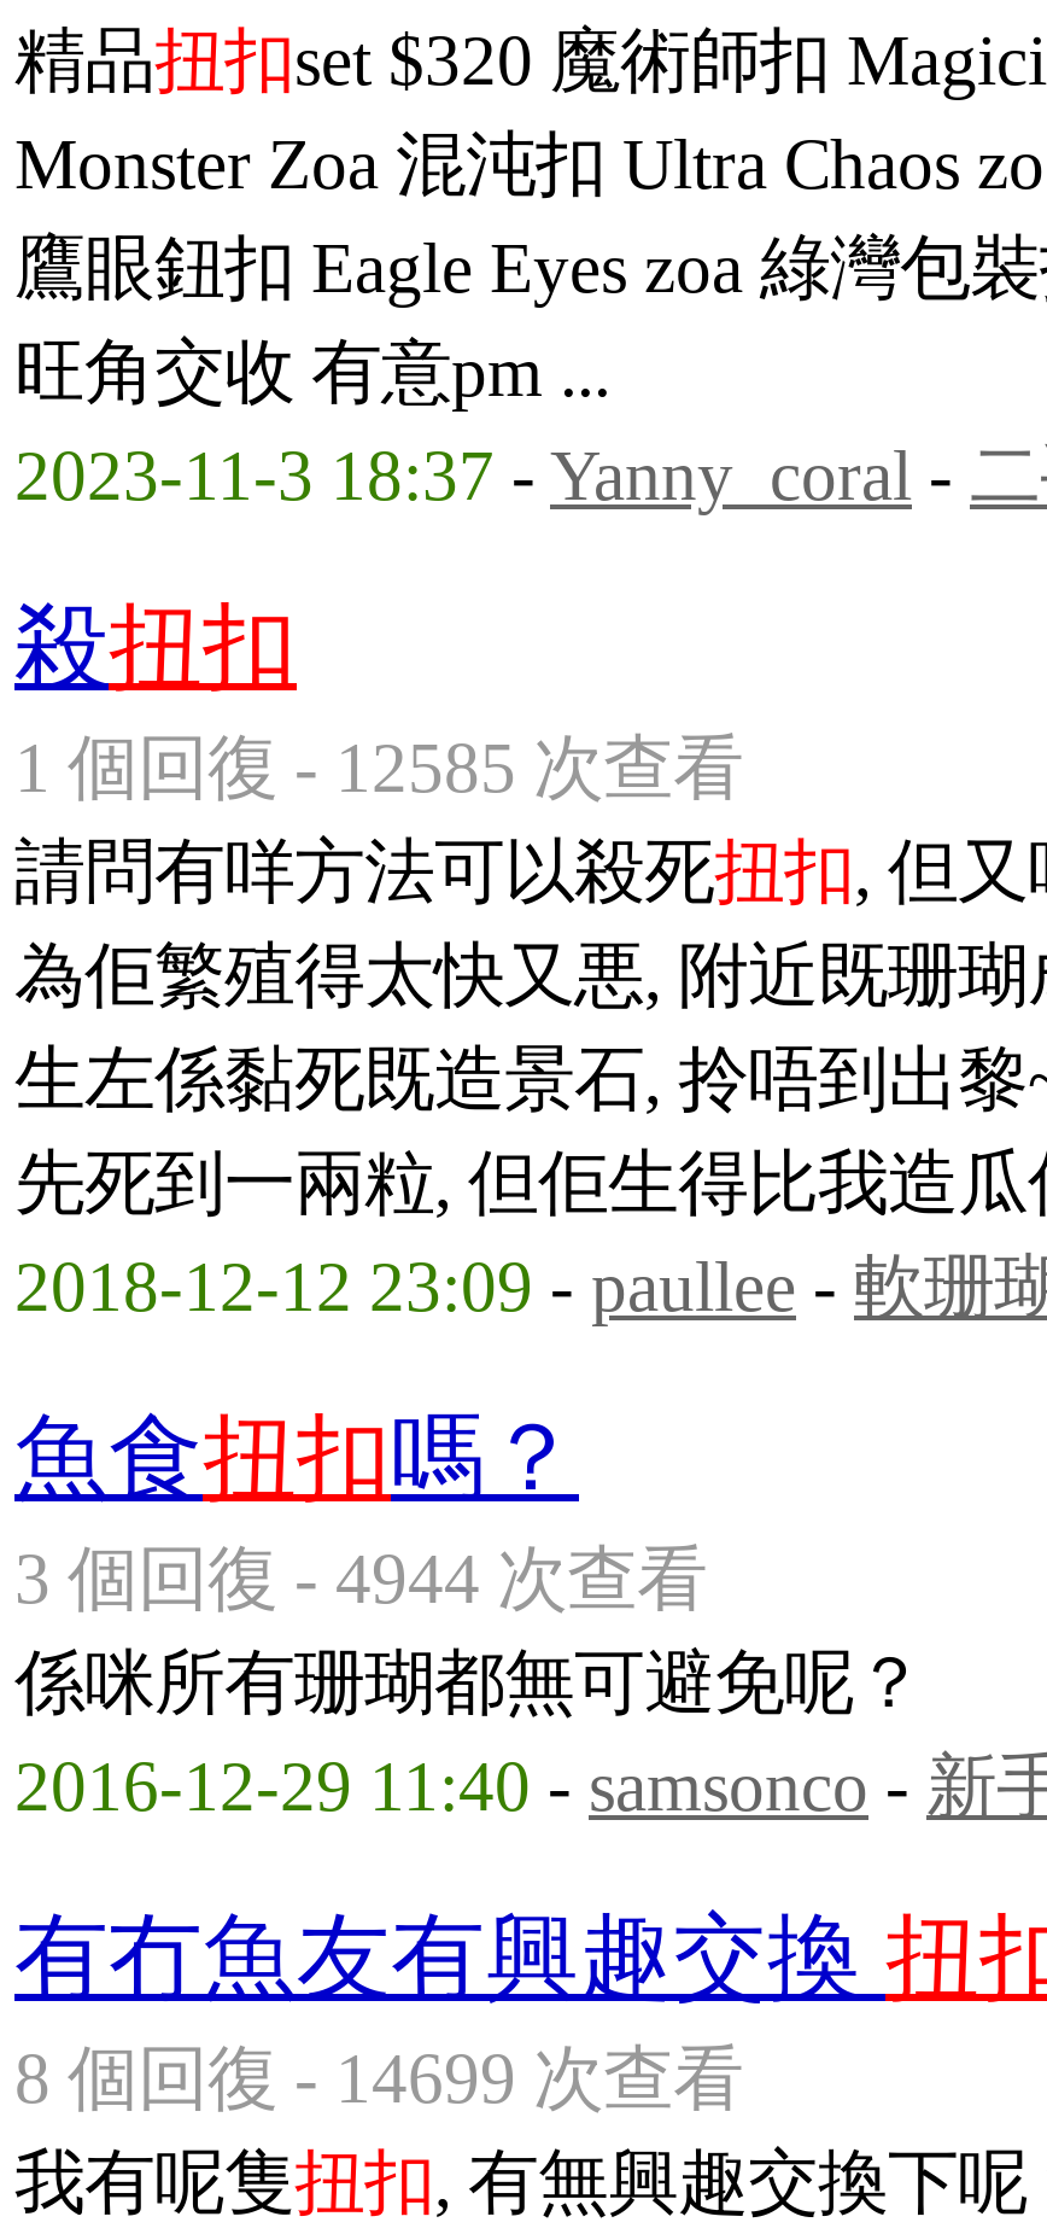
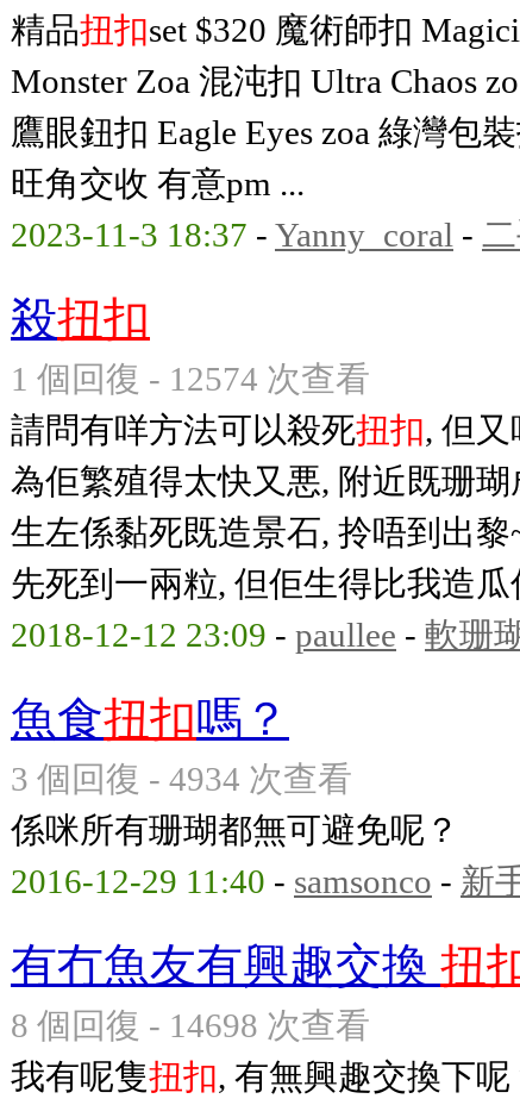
- 1 個回復 - 12585 次查看
+ 1 個回復 - 12574 次查看

- 3 個回復 - 4944 次查看
+ 3 個回復 - 4934 次查看

- 8 個回復 - 14699 次查看
+ 8 個回復 - 14698 次查看
